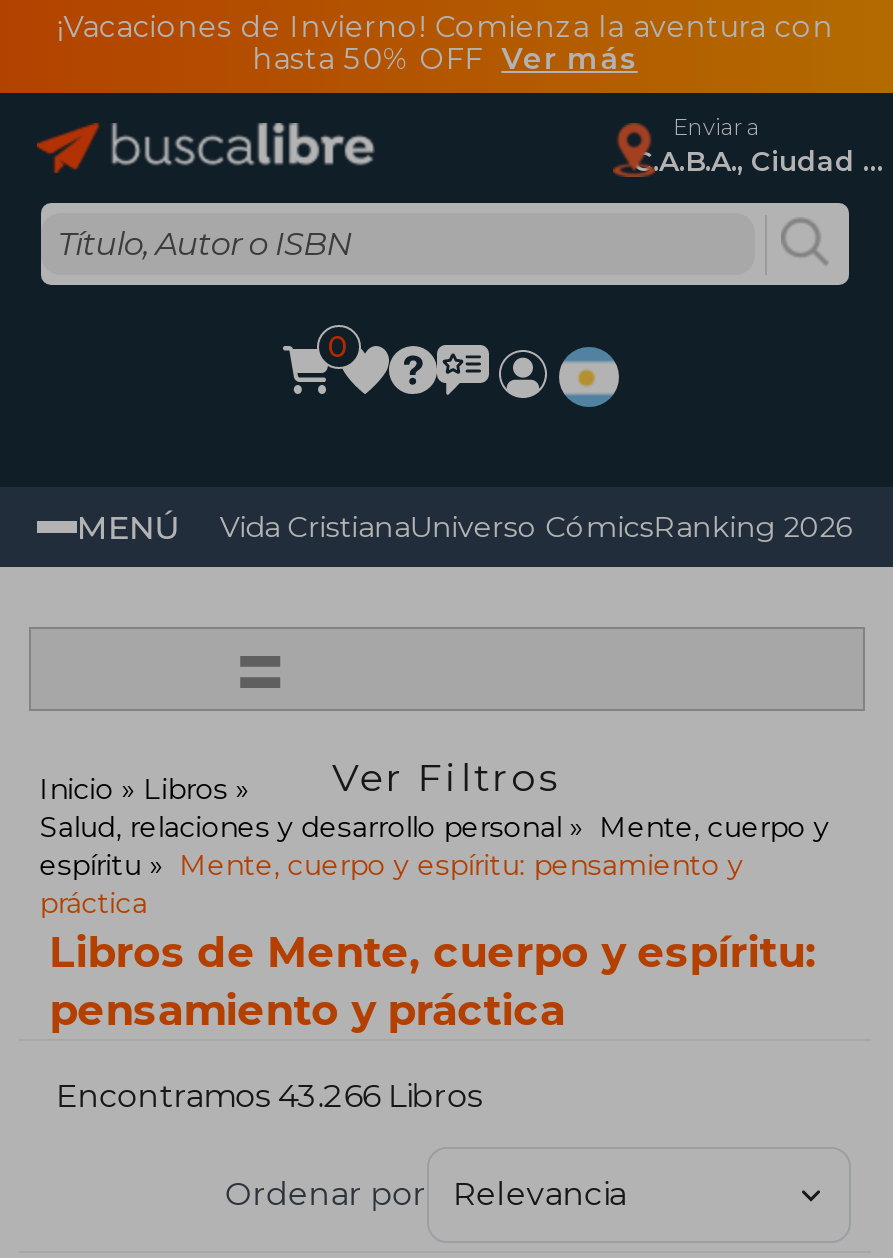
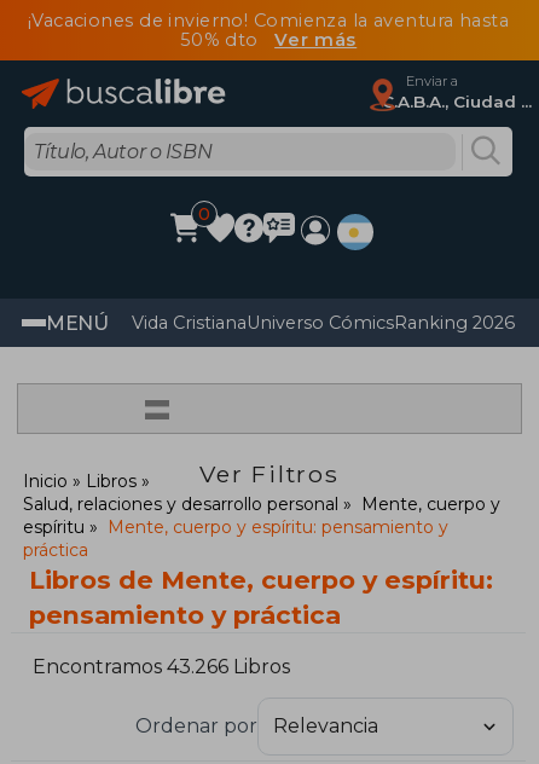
- ¡Vacaciones de Invierno! Comienza la aventura con
- hasta 50% OFF Ver más
+ ¡Vacaciones de invierno! Comienza la aventura hasta
+ 50% dto Ver más
